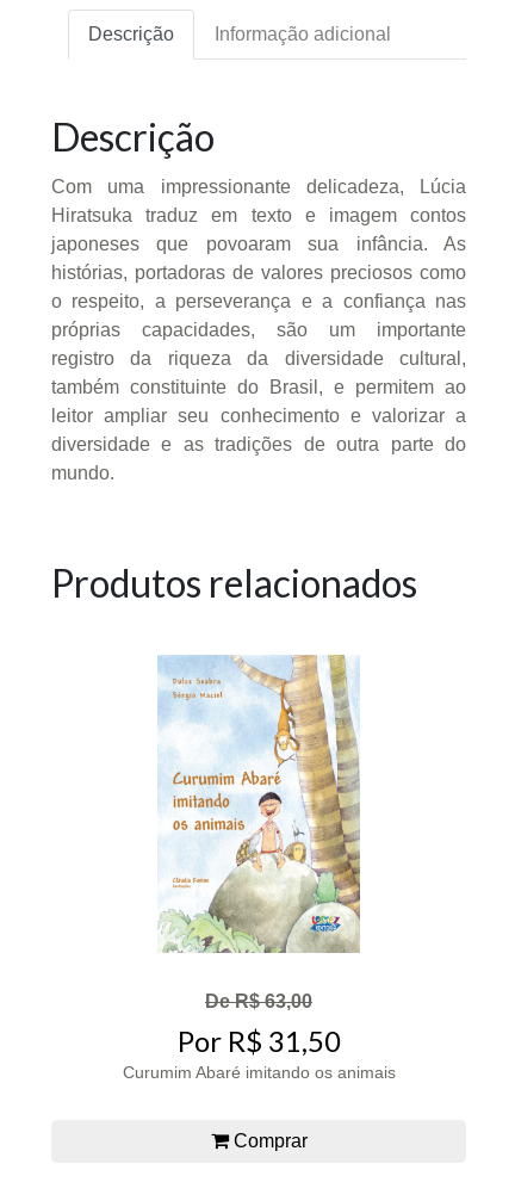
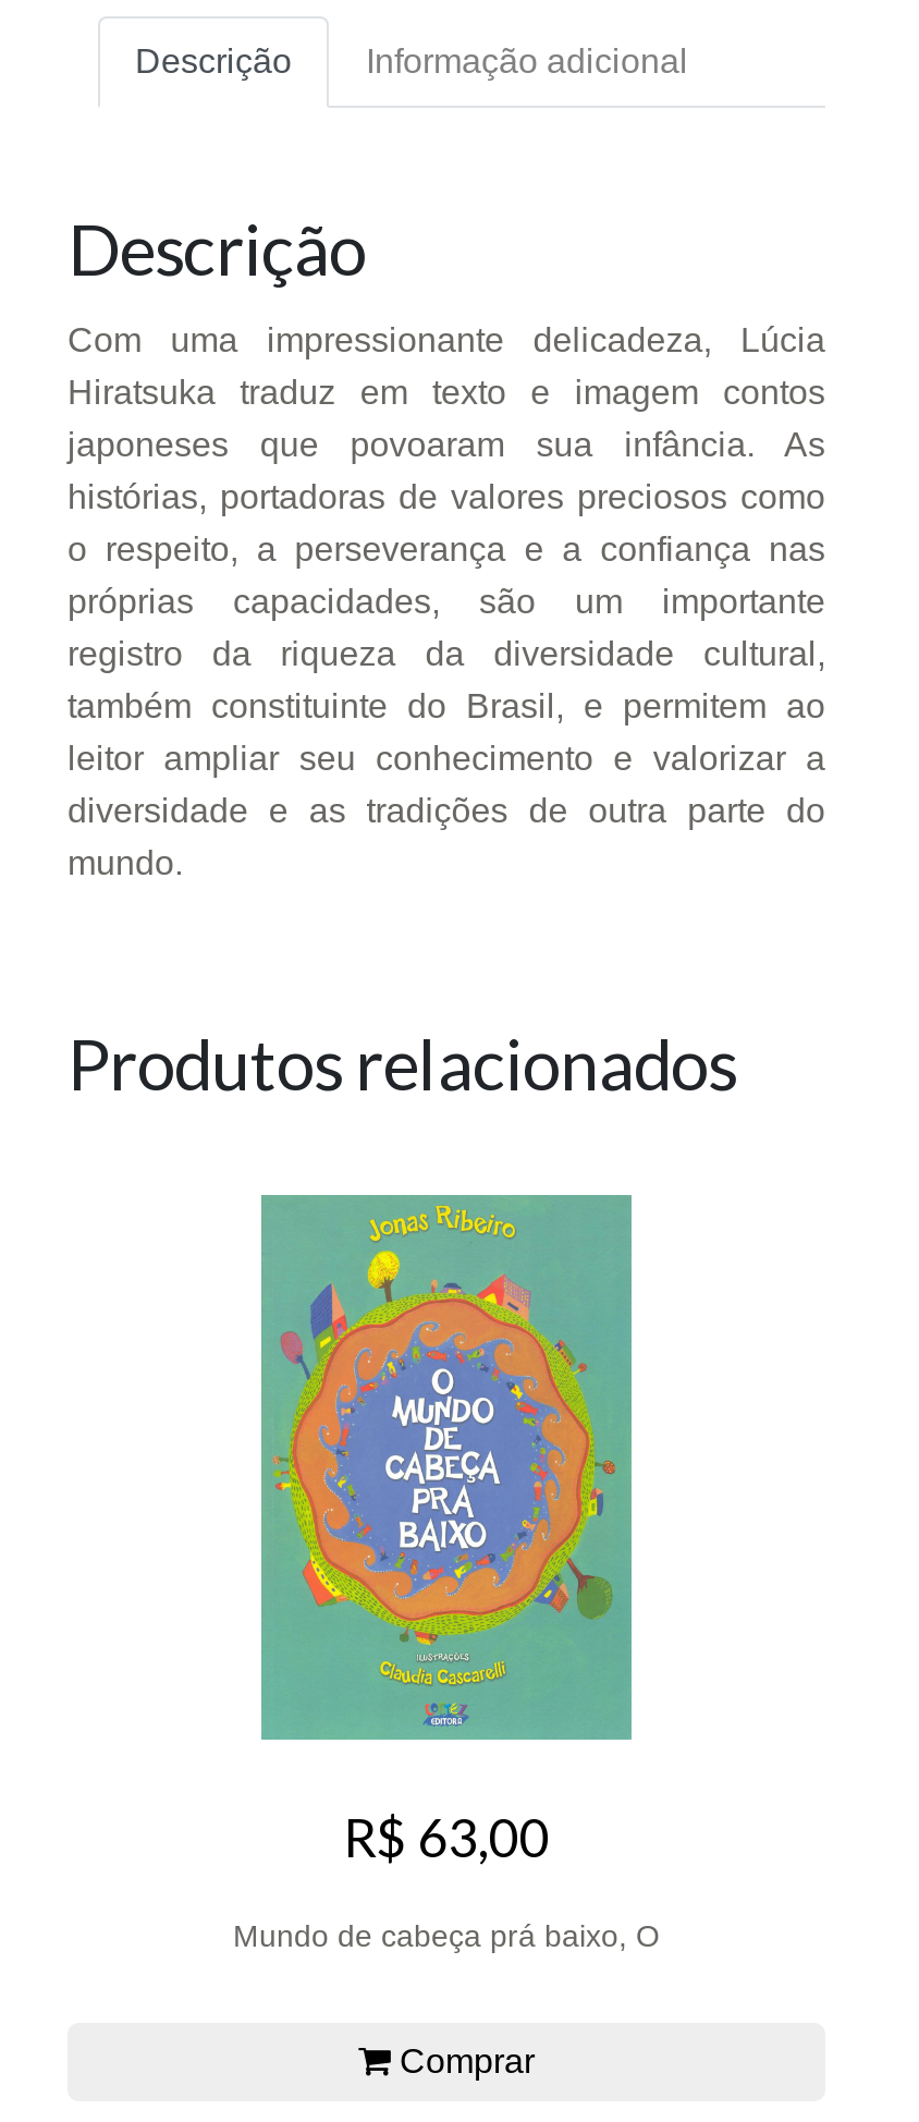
- [image]
- De R$ 63,00
- Por R$ 31,50
- Curumim Abaré imitando os animais
+ [image]
+ R$ 63,00
+ Mundo de cabeça prá baixo, O
